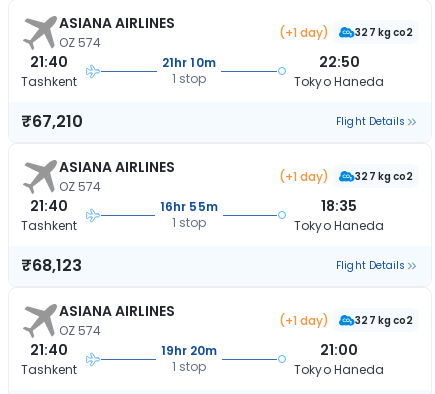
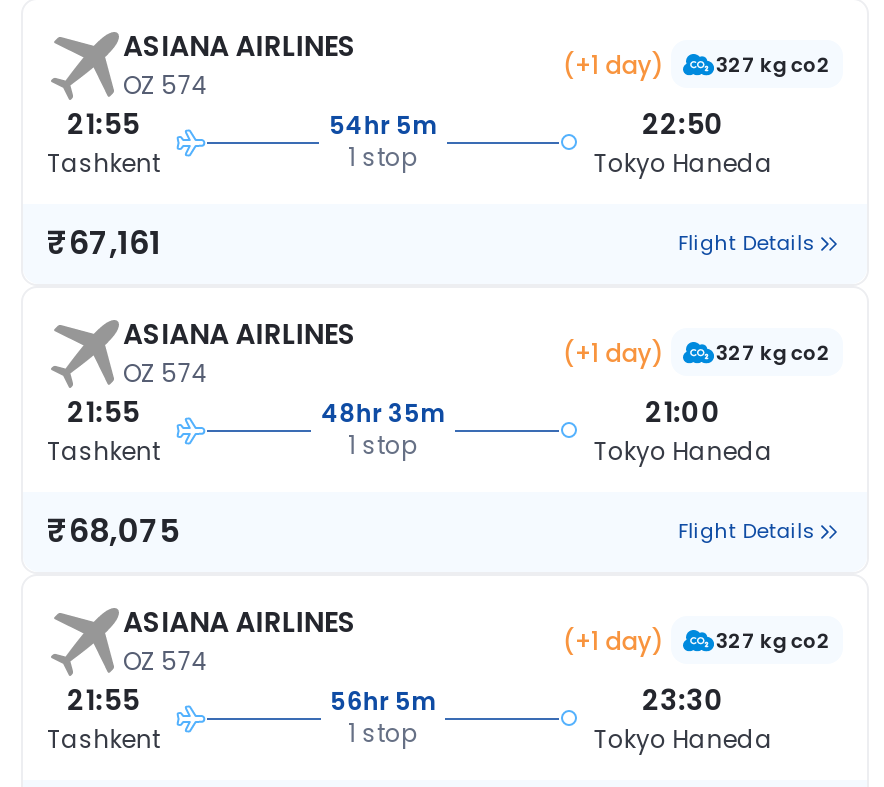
- 21:40
+ 21:55

- 21hr 10m
+ 54hr 5m

- ₹67,210
+ ₹67,161

- 21:40
+ 21:55

- 16hr 55m
+ 48hr 35m

- 18:35
+ 21:00

- ₹68,123
+ ₹68,075

- 21:40
+ 21:55

- 19hr 20m
+ 56hr 5m

- 21:00
+ 23:30
